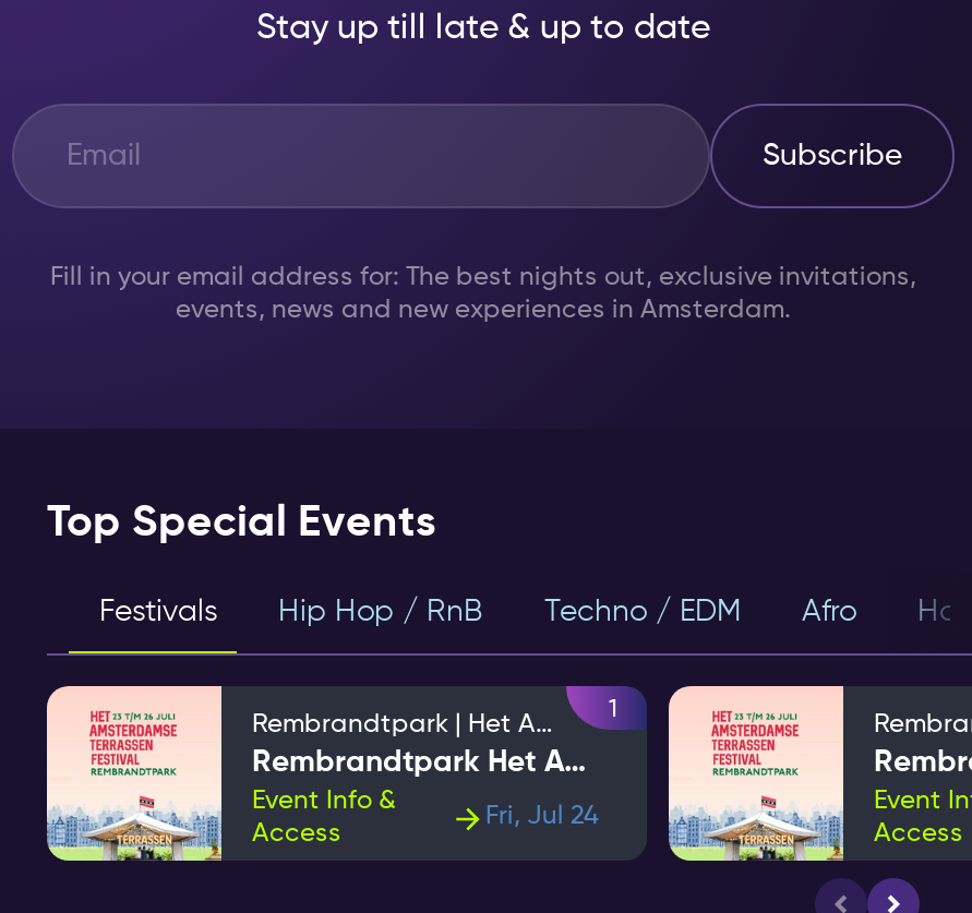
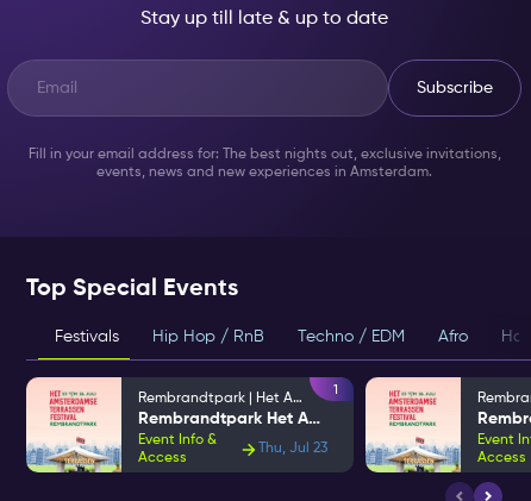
- Fri, Jul 24
+ Thu, Jul 23
